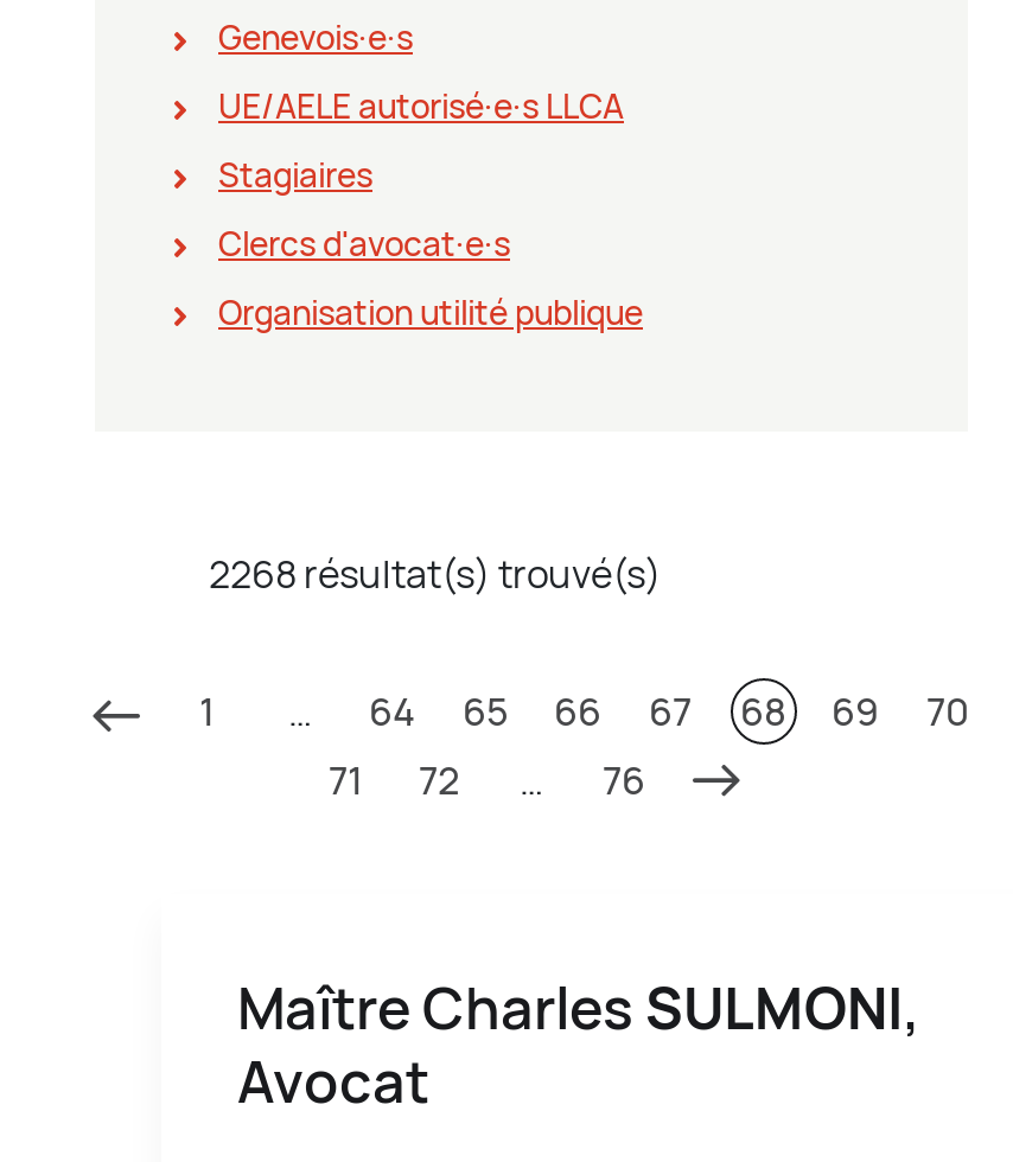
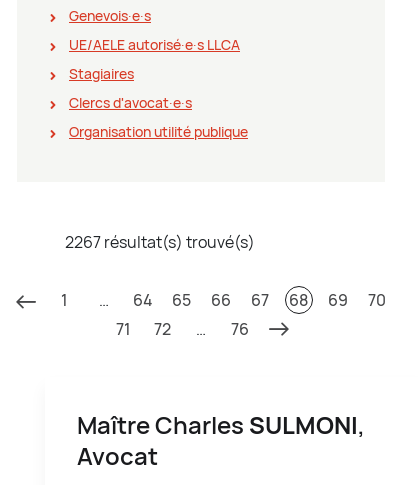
- 2268 résultat(s) trouvé(s)
+ 2267 résultat(s) trouvé(s)
